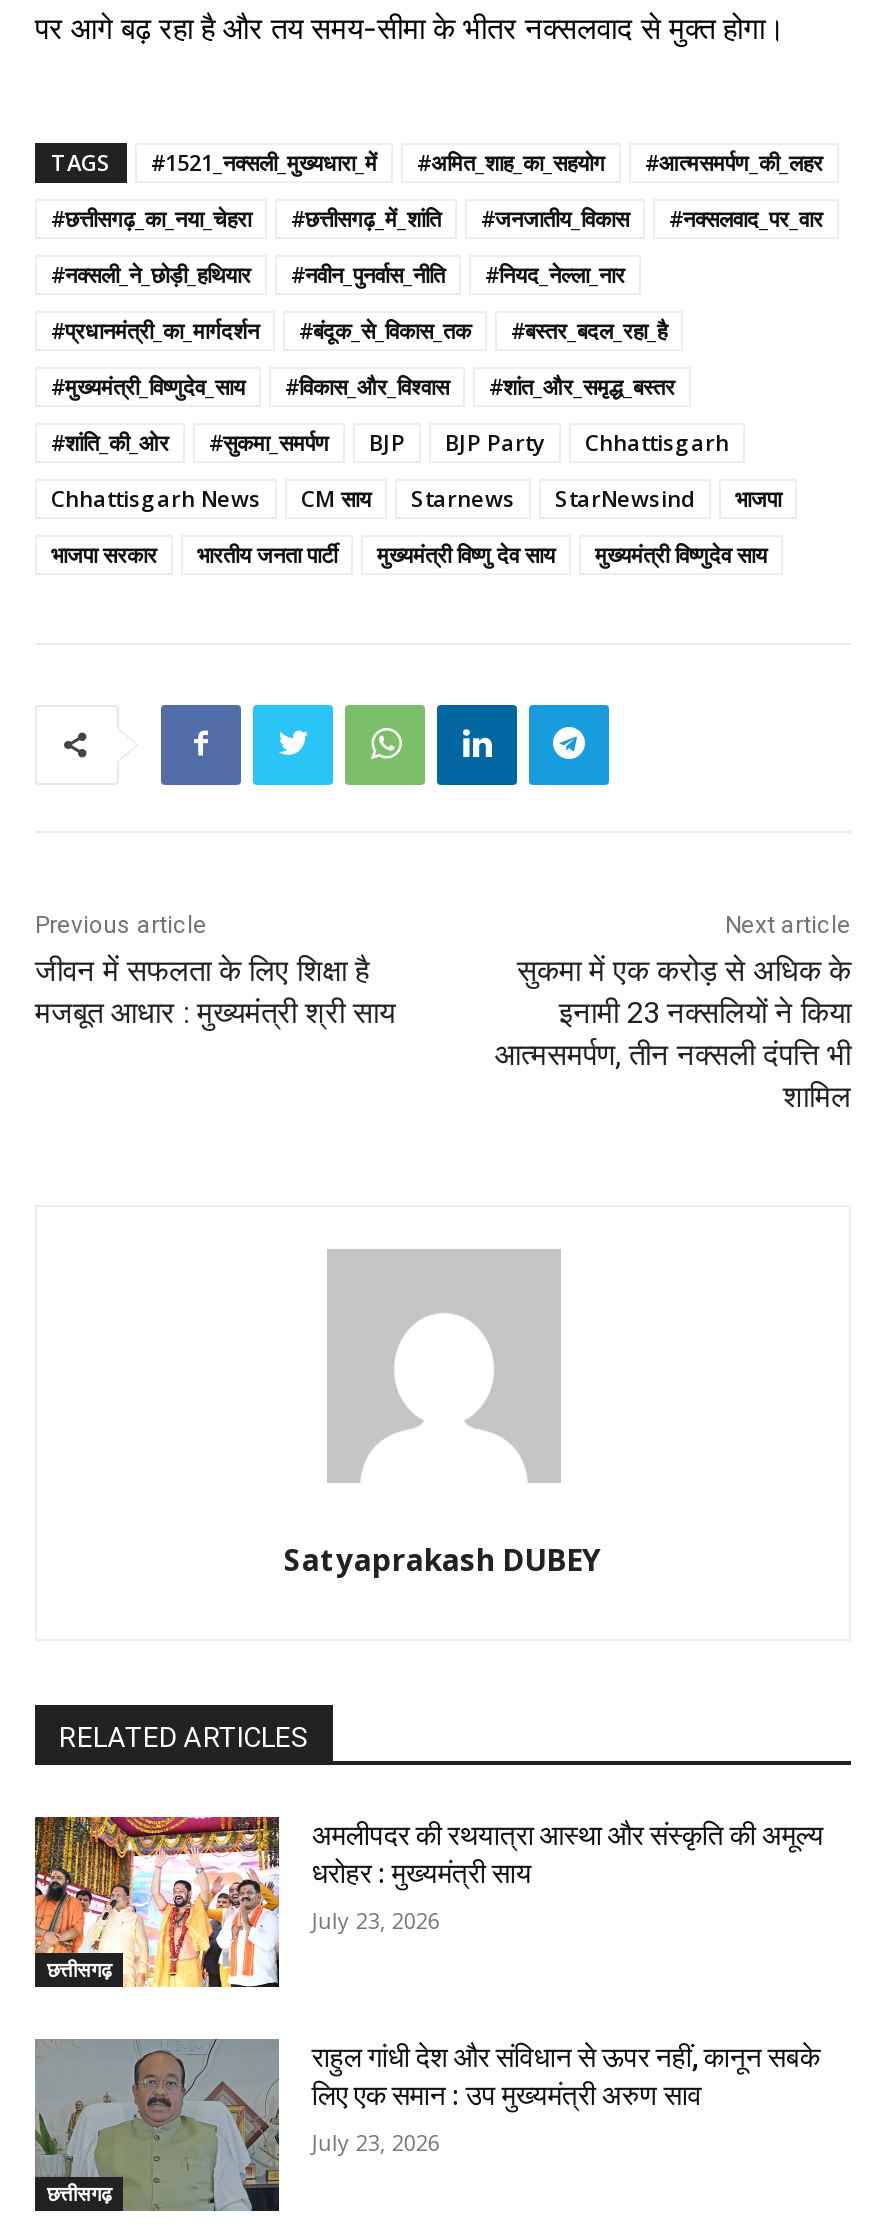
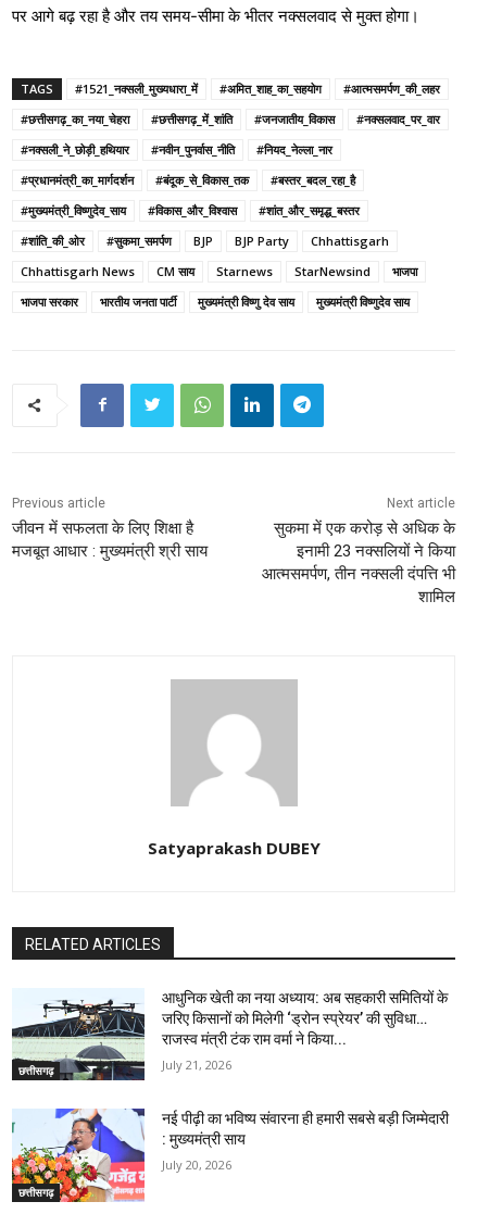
- [image]
- अमलीपदर की रथयात्रा आस्था और संस्कृति की अमूल्य
- धरोहर : मुख्यमंत्री साय
+ [image]
+ आधुनिक खेती का नया अध्याय: अब सहकारी समितियों के
+ जरिए किसानों को मिलेगी ‘ड्रोन स्प्रेयर’ की सुविधा…
+ राजस्व मंत्री टंक राम वर्मा ने किया...

- July 23, 2026
+ July 21, 2026

- [image]
- राहुल गांधी देश और संविधान से ऊपर नहीं, कानून सबके
- लिए एक समान : उप मुख्यमंत्री अरुण साव
+ [image]
+ नई पीढ़ी का भविष्य संवारना ही हमारी सबसे बड़ी जिम्मेदारी
+ : मुख्यमंत्री साय

- July 23, 2026
+ July 20, 2026
